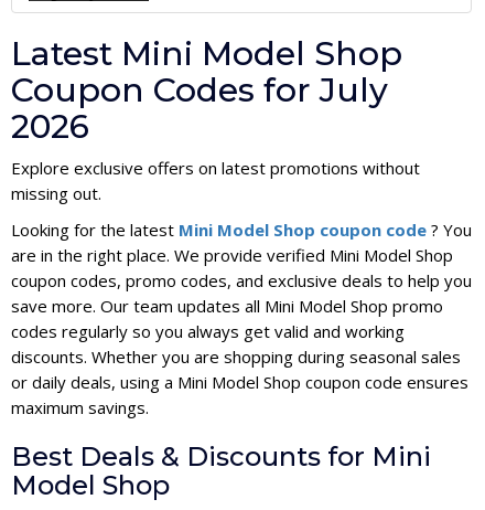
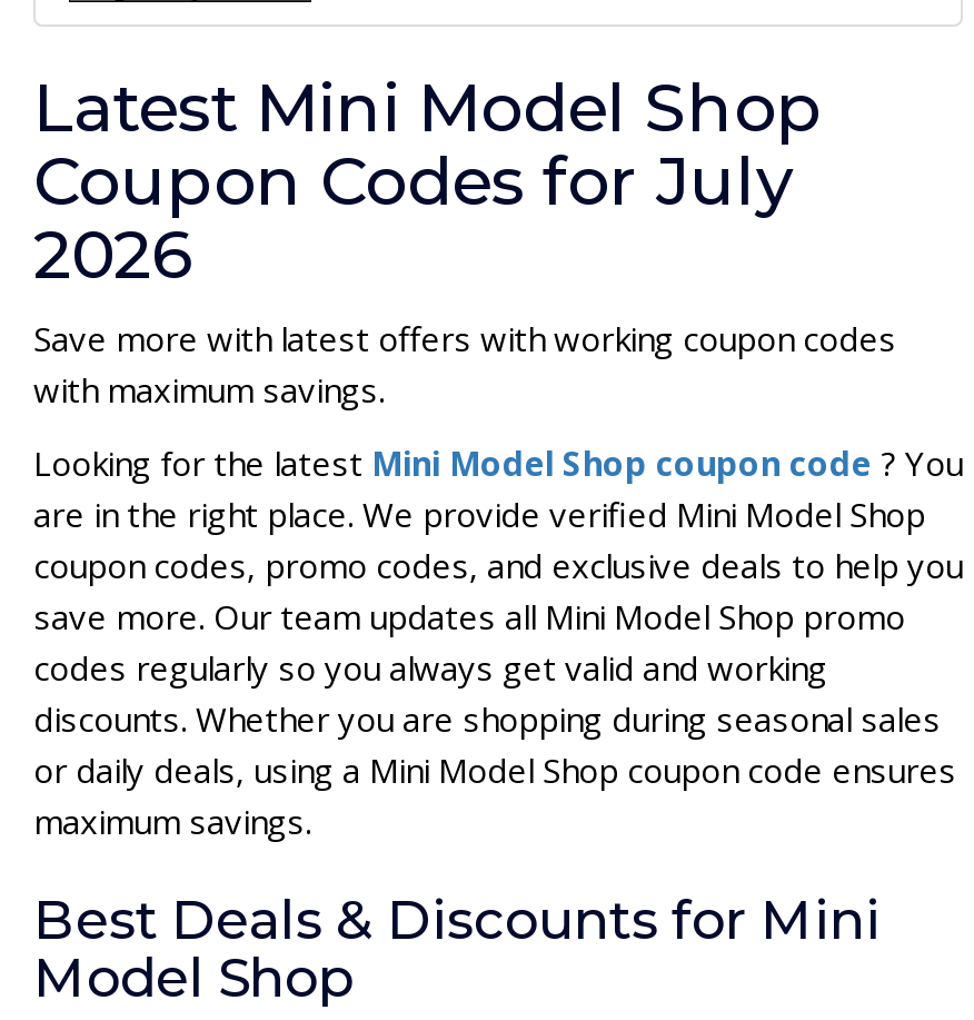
- Explore exclusive offers on latest promotions without
- missing out.
+ Save more with latest offers with working coupon codes
+ with maximum savings.
